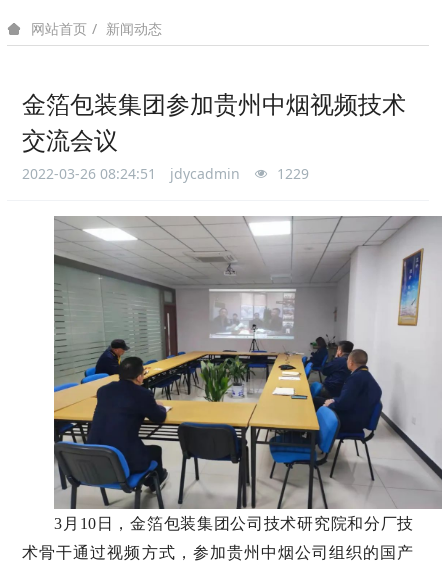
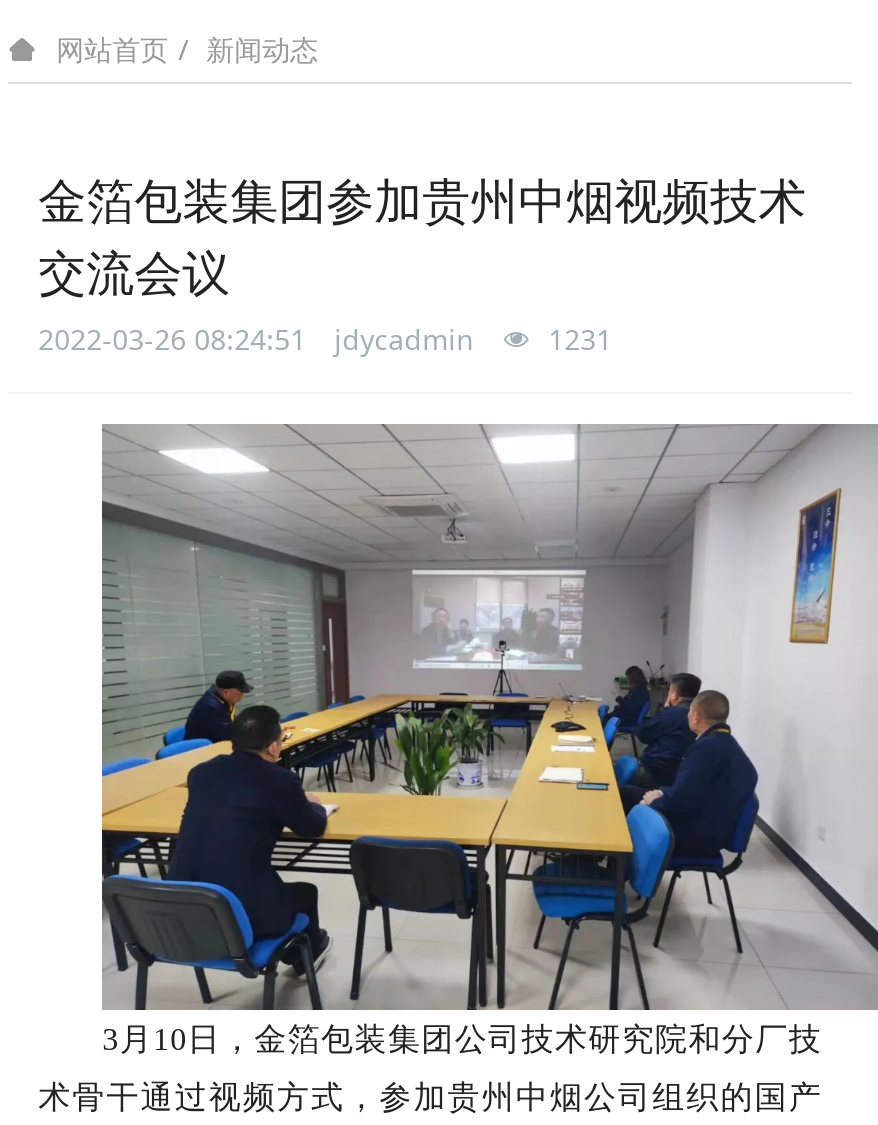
- 2022-03-26 08:24:51 jdycadmin 1229
+ 2022-03-26 08:24:51 jdycadmin 1231
